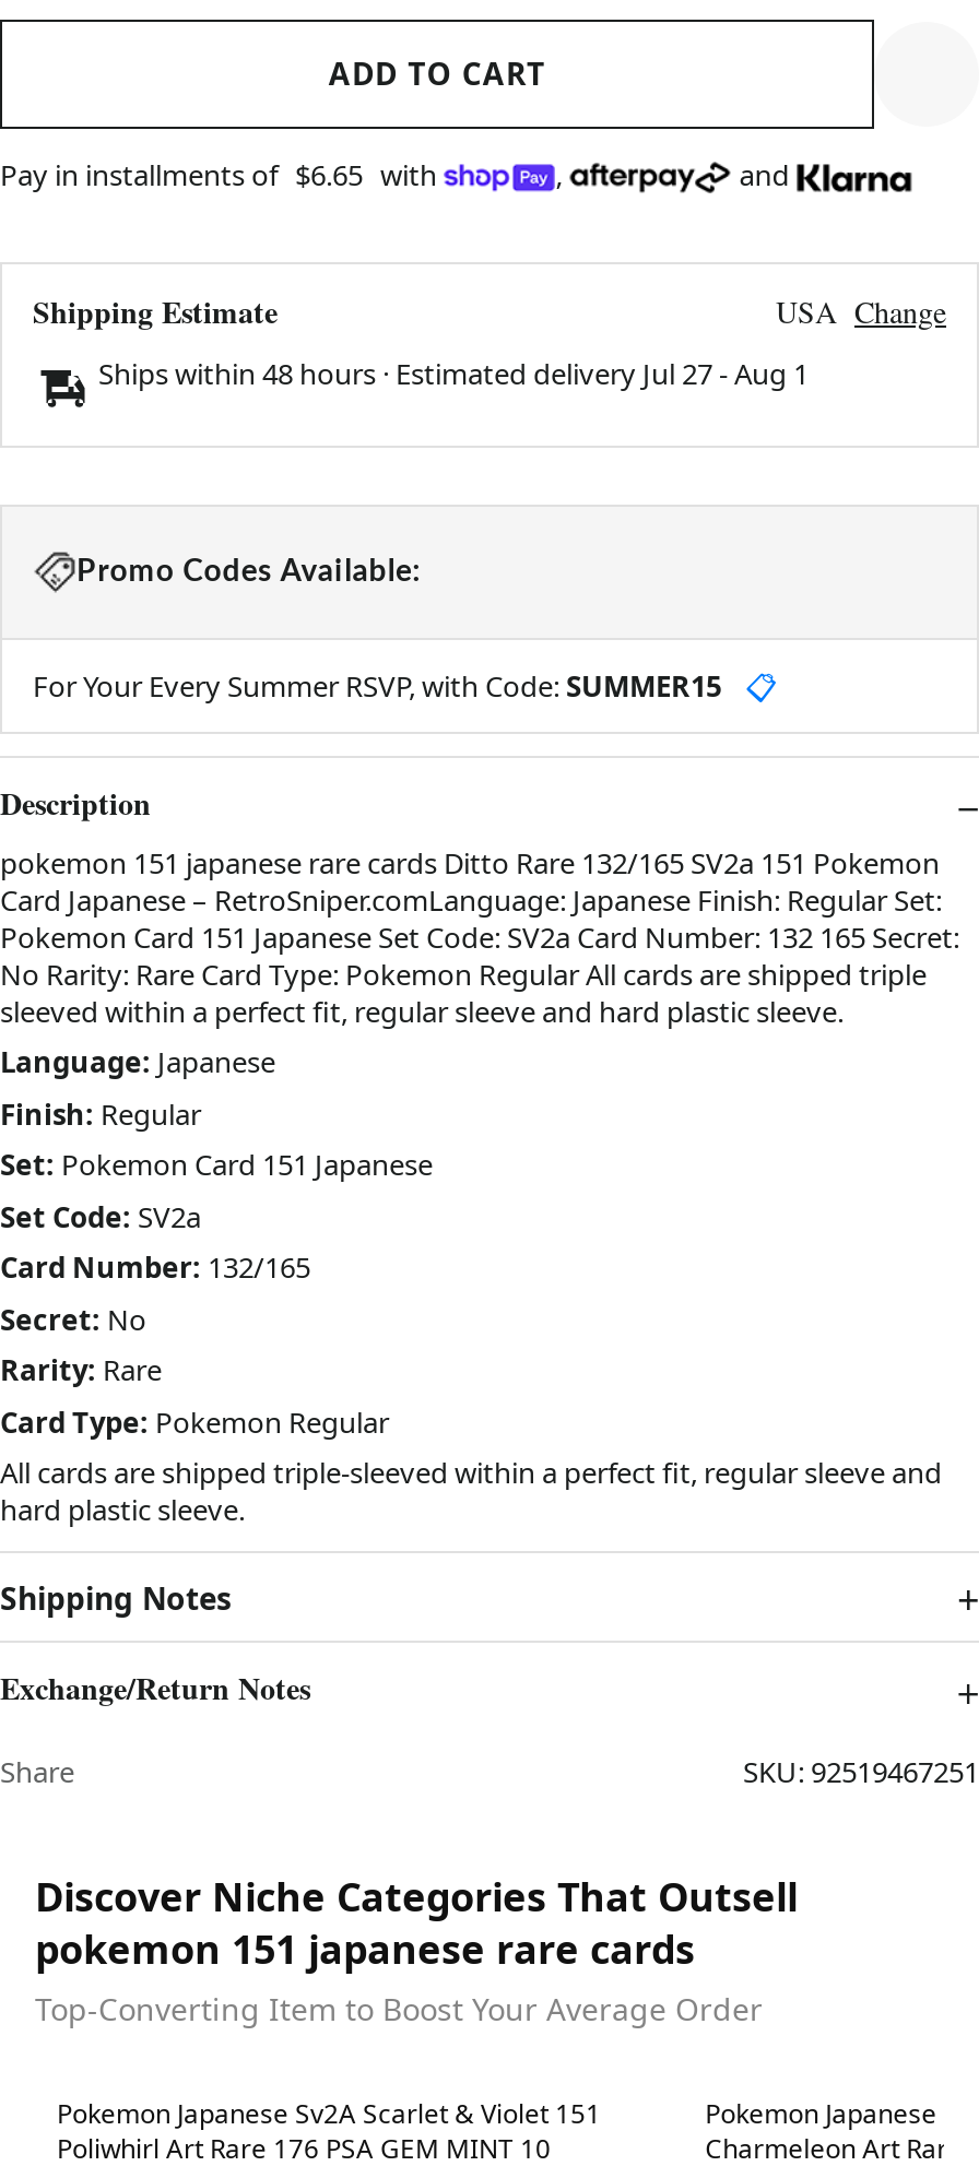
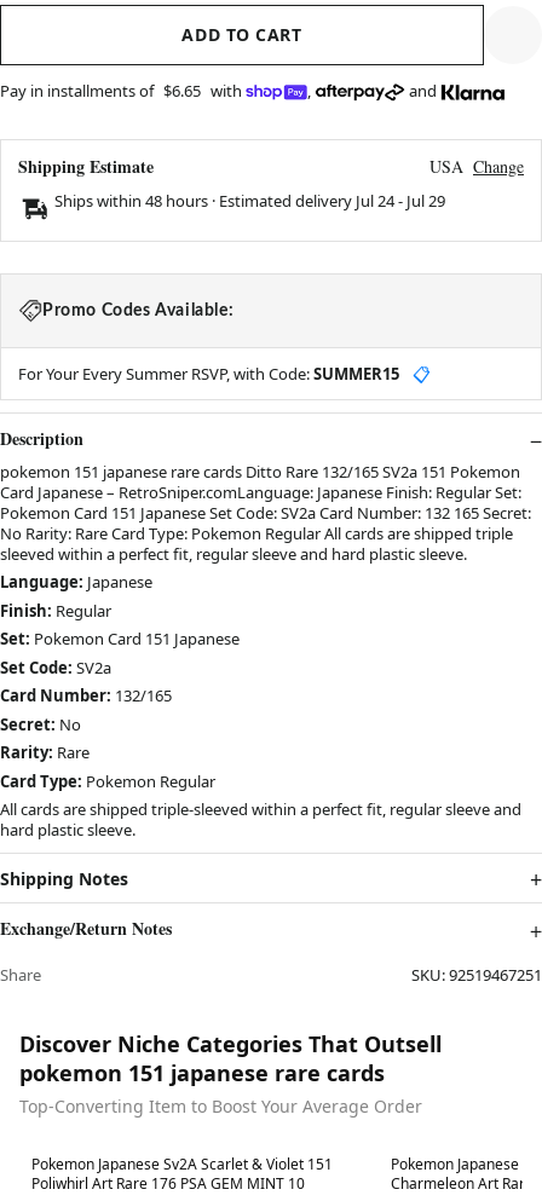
- Ships within 48 hours · Estimated delivery Jul 27 - Aug 1
+ Ships within 48 hours · Estimated delivery Jul 24 - Jul 29
